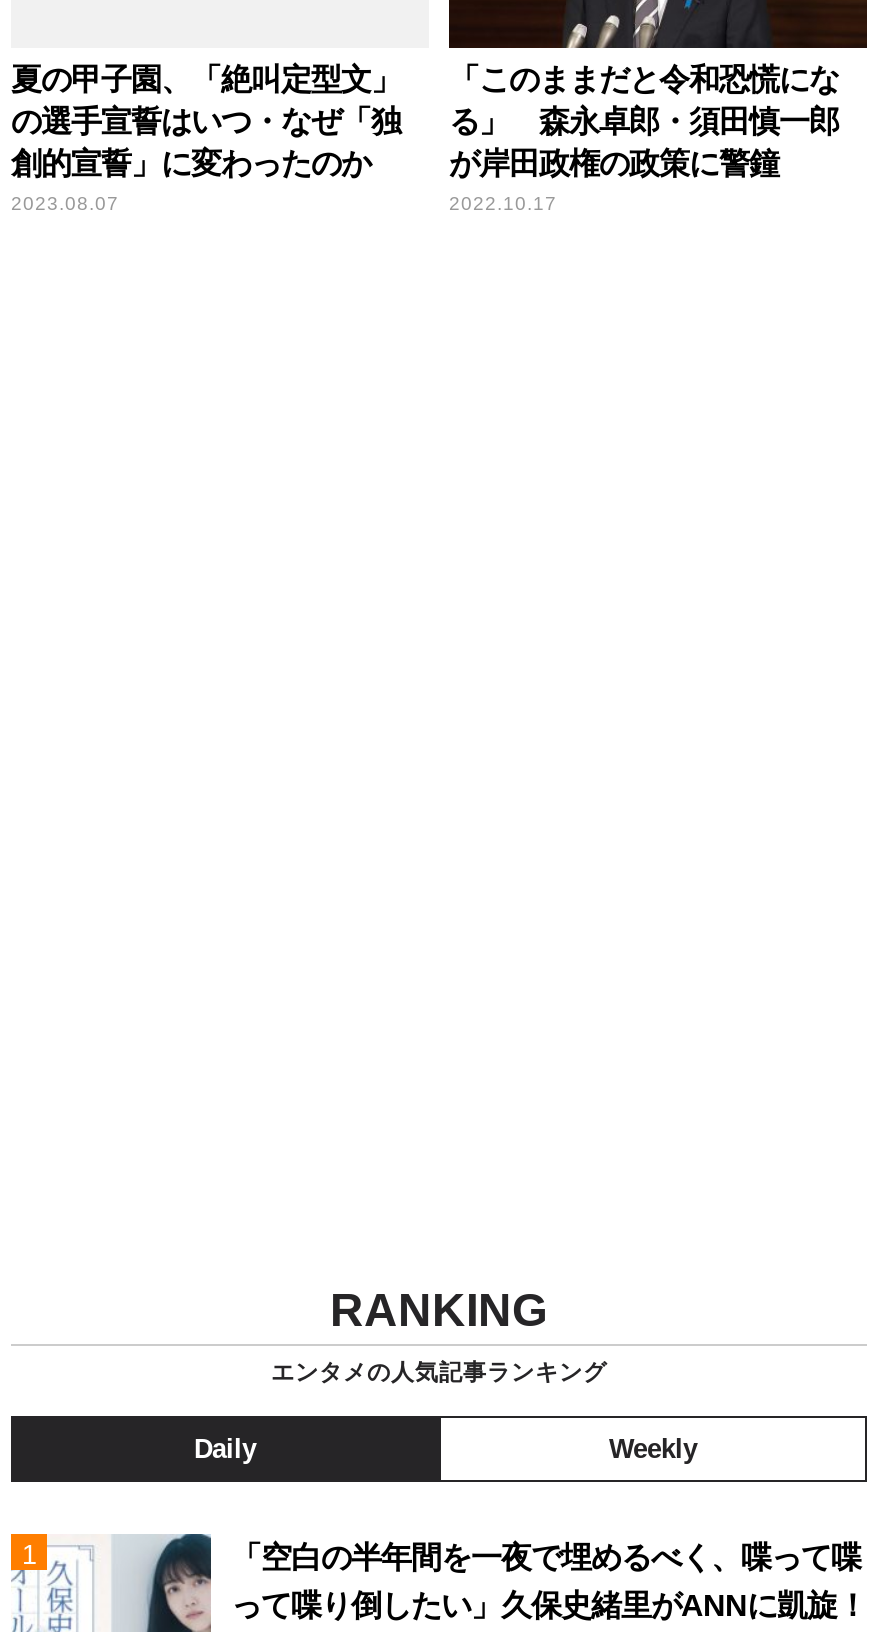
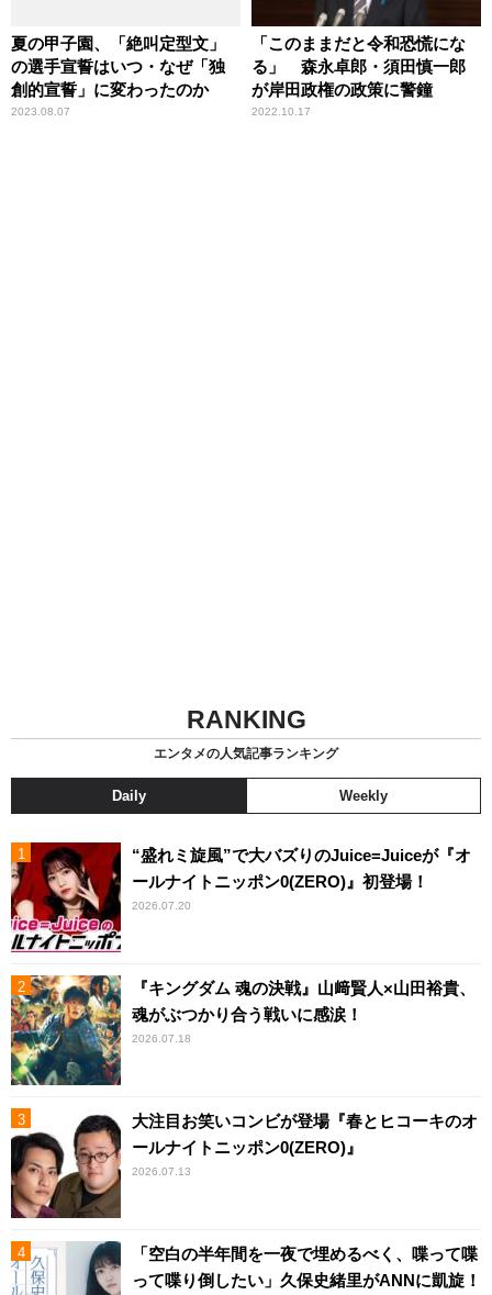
+ [image]
+ “盛れミ旋風”で大バズりのJuice=Juiceが『オ
+ ールナイトニッポン0(ZERO)』初登場！
+ 2026.07.20

+ [image]
+ 『キングダム 魂の決戦』山﨑賢人×山田裕貴、
+ 魂がぶつかり合う戦いに感涙！
+ 2026.07.18

+ [image]
+ 大注目お笑いコンビが登場『春とヒコーキのオ
+ ールナイトニッポン0(ZERO)』
+ 2026.07.13
